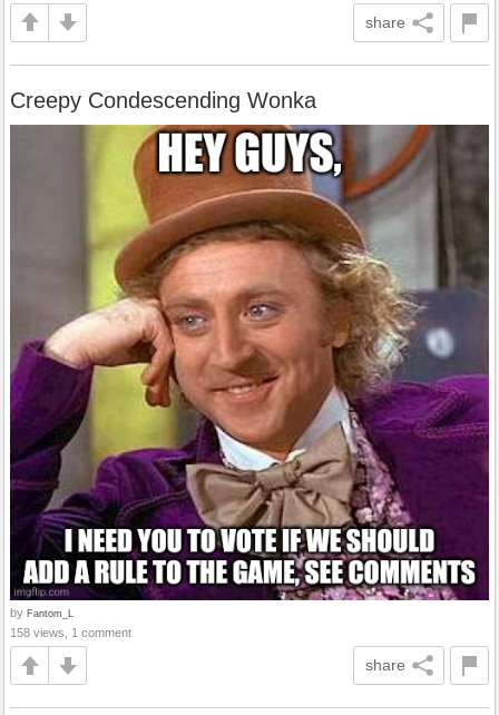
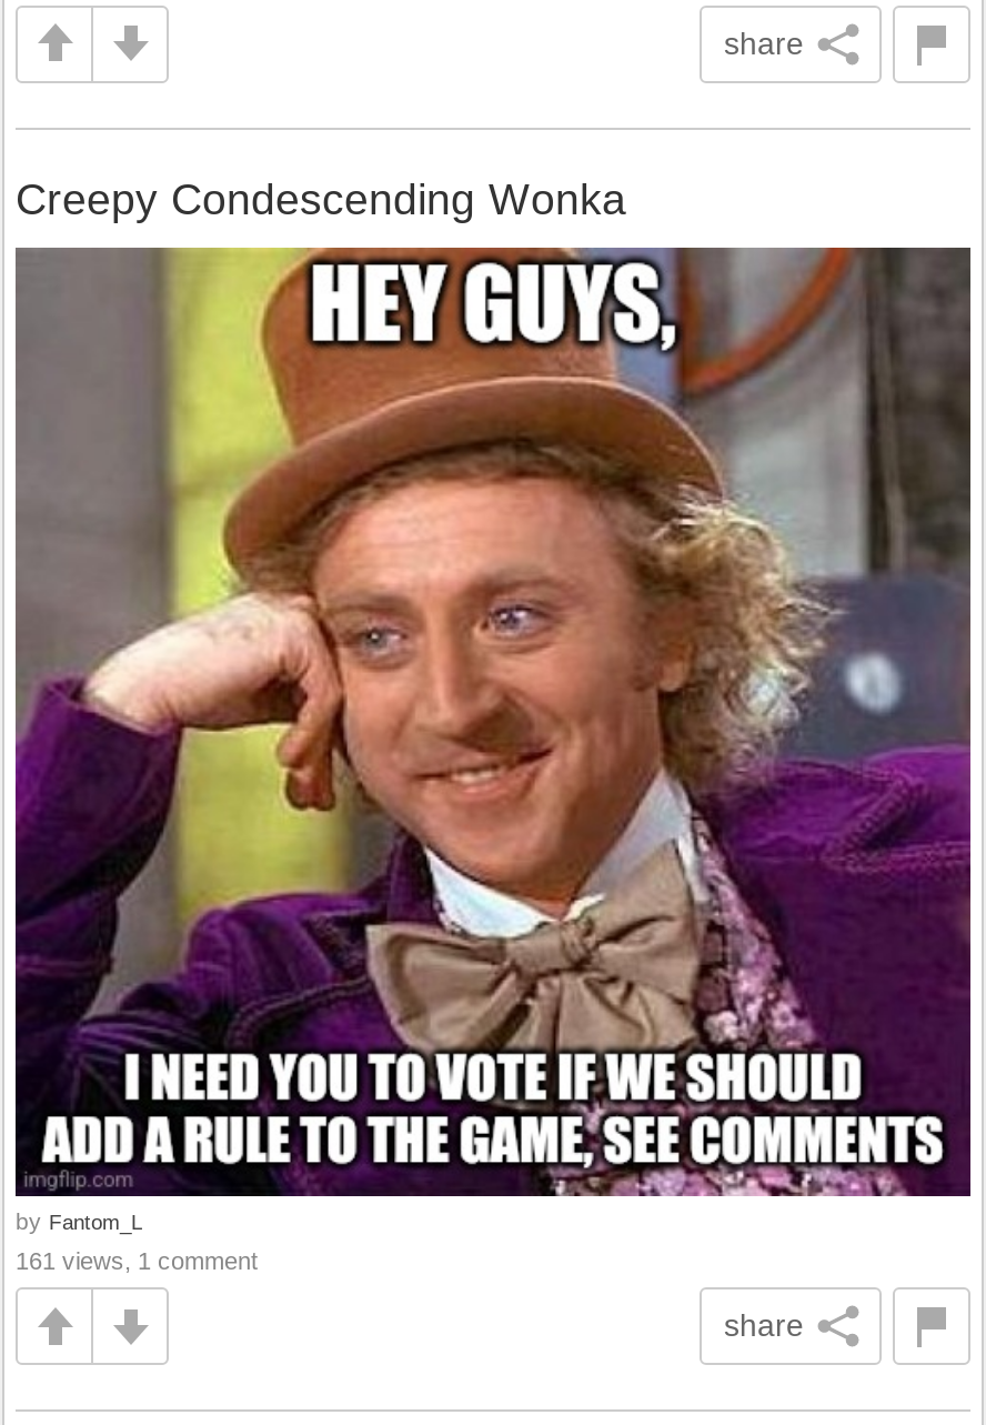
- 158 views, 1 comment
+ 161 views, 1 comment
